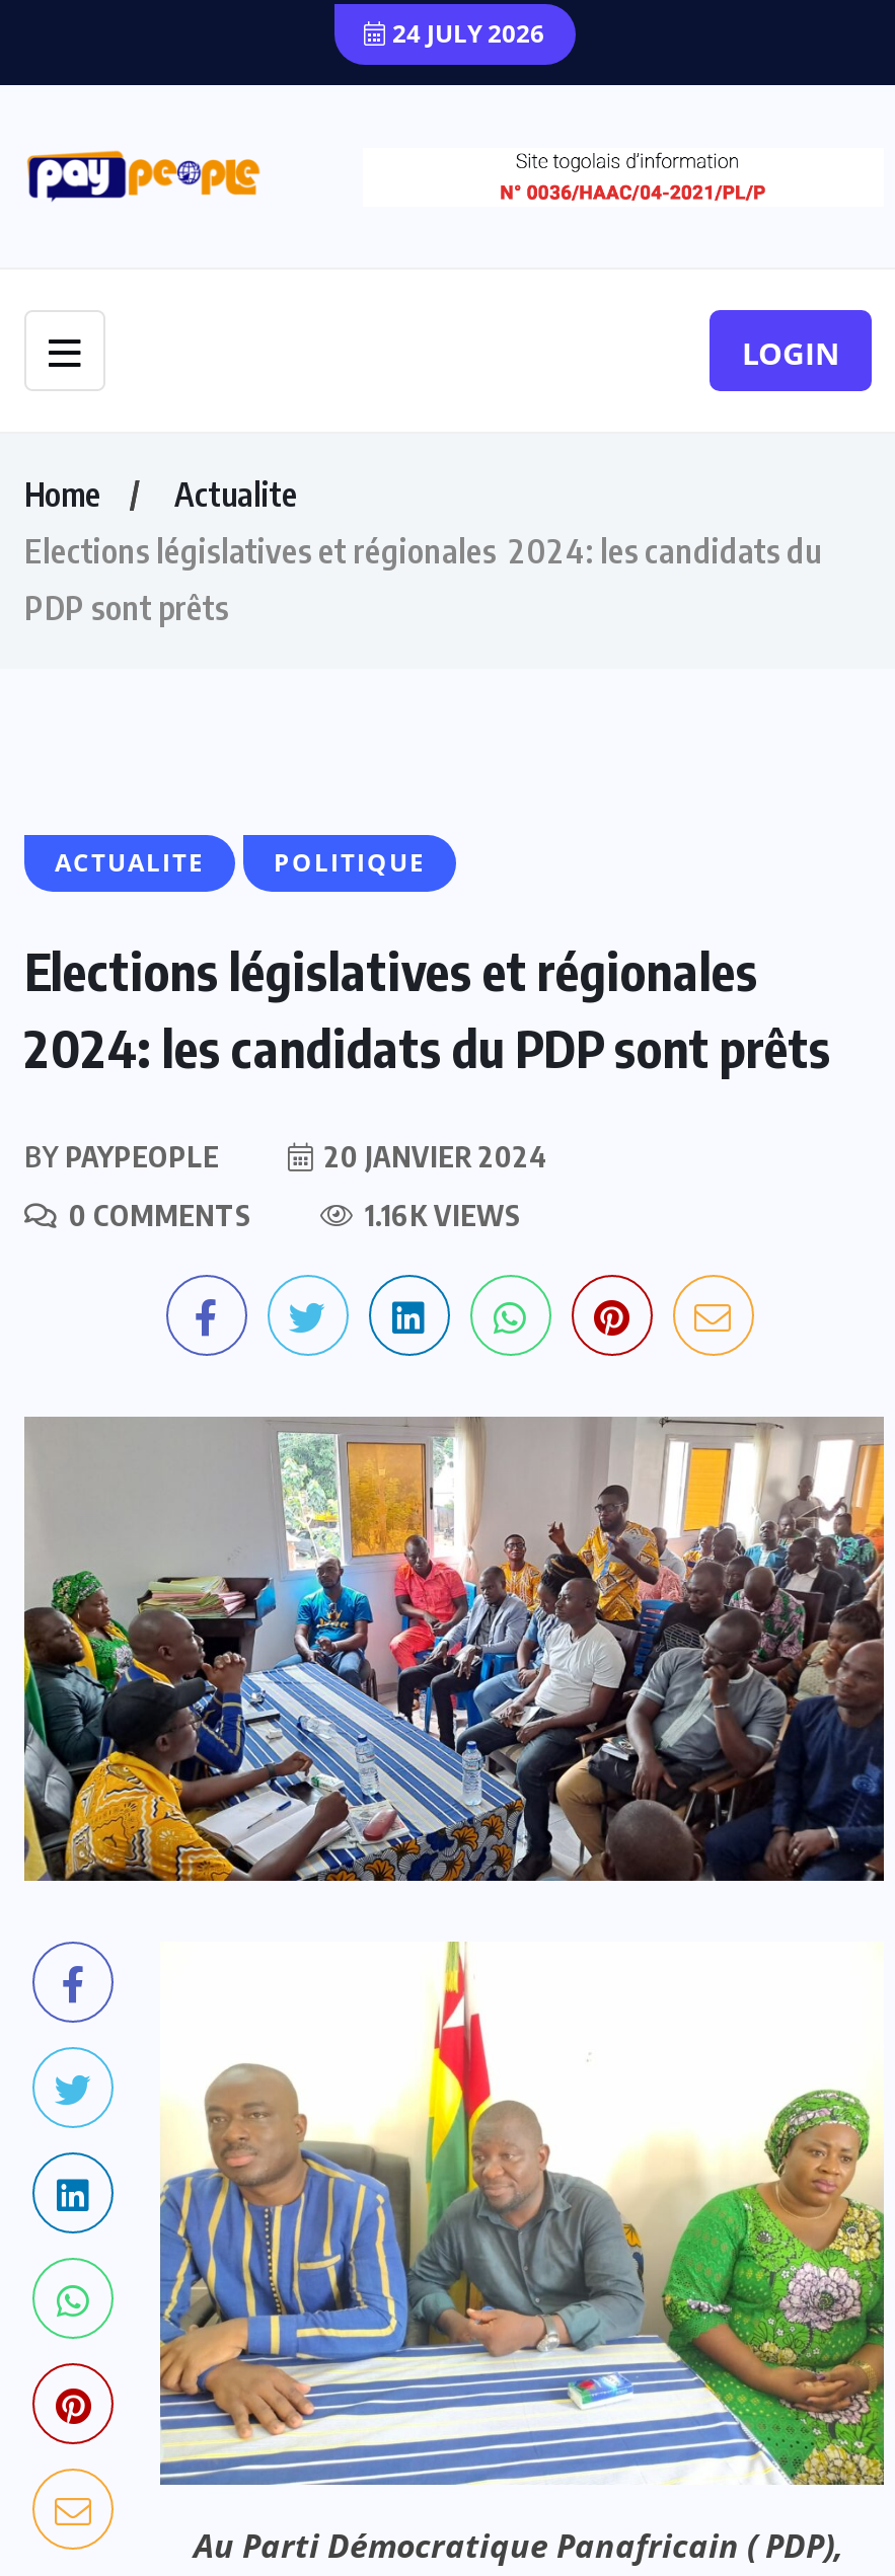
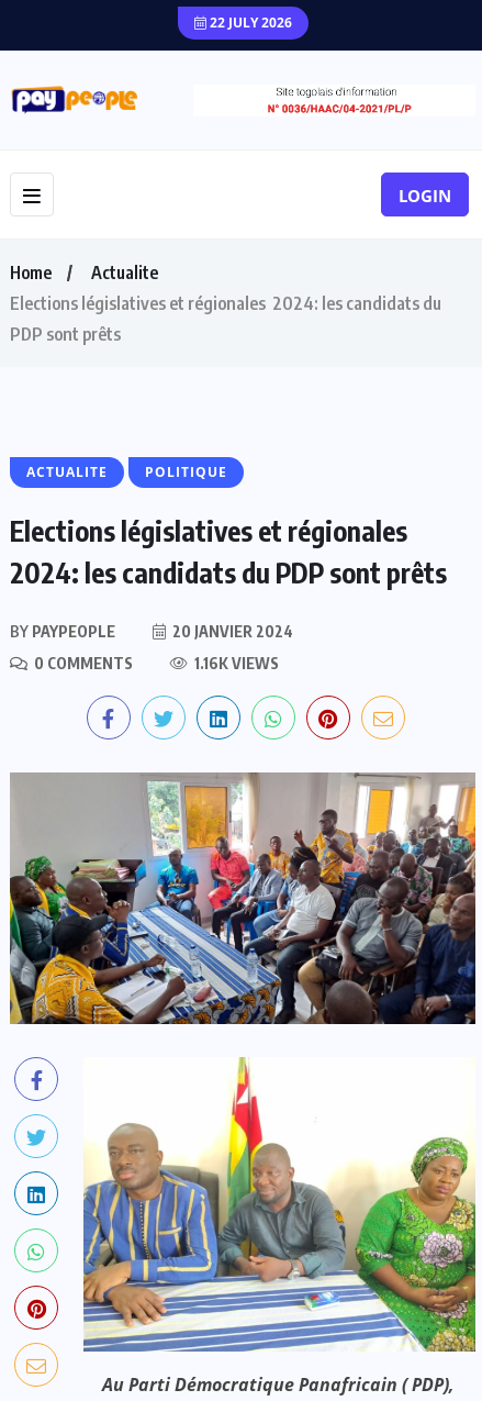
- 24 JULY 2026
+ 22 JULY 2026
